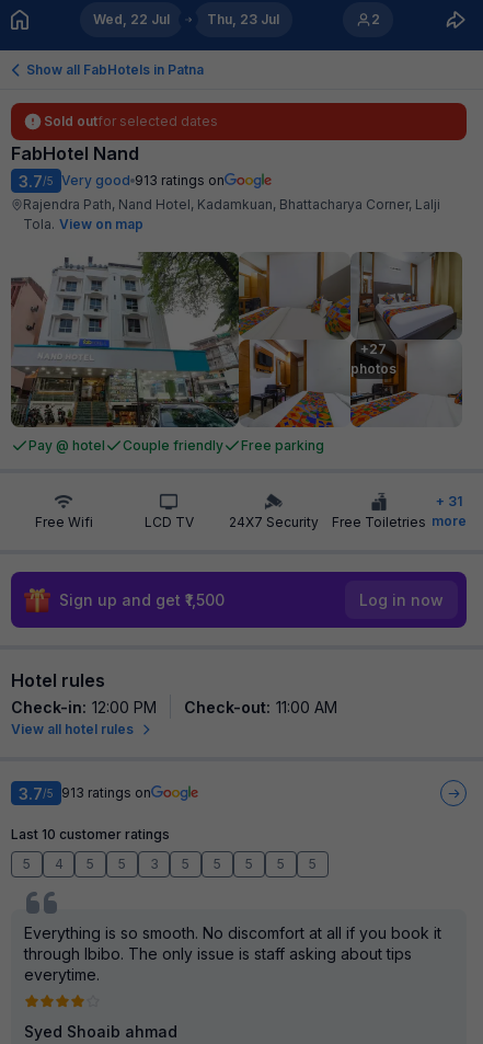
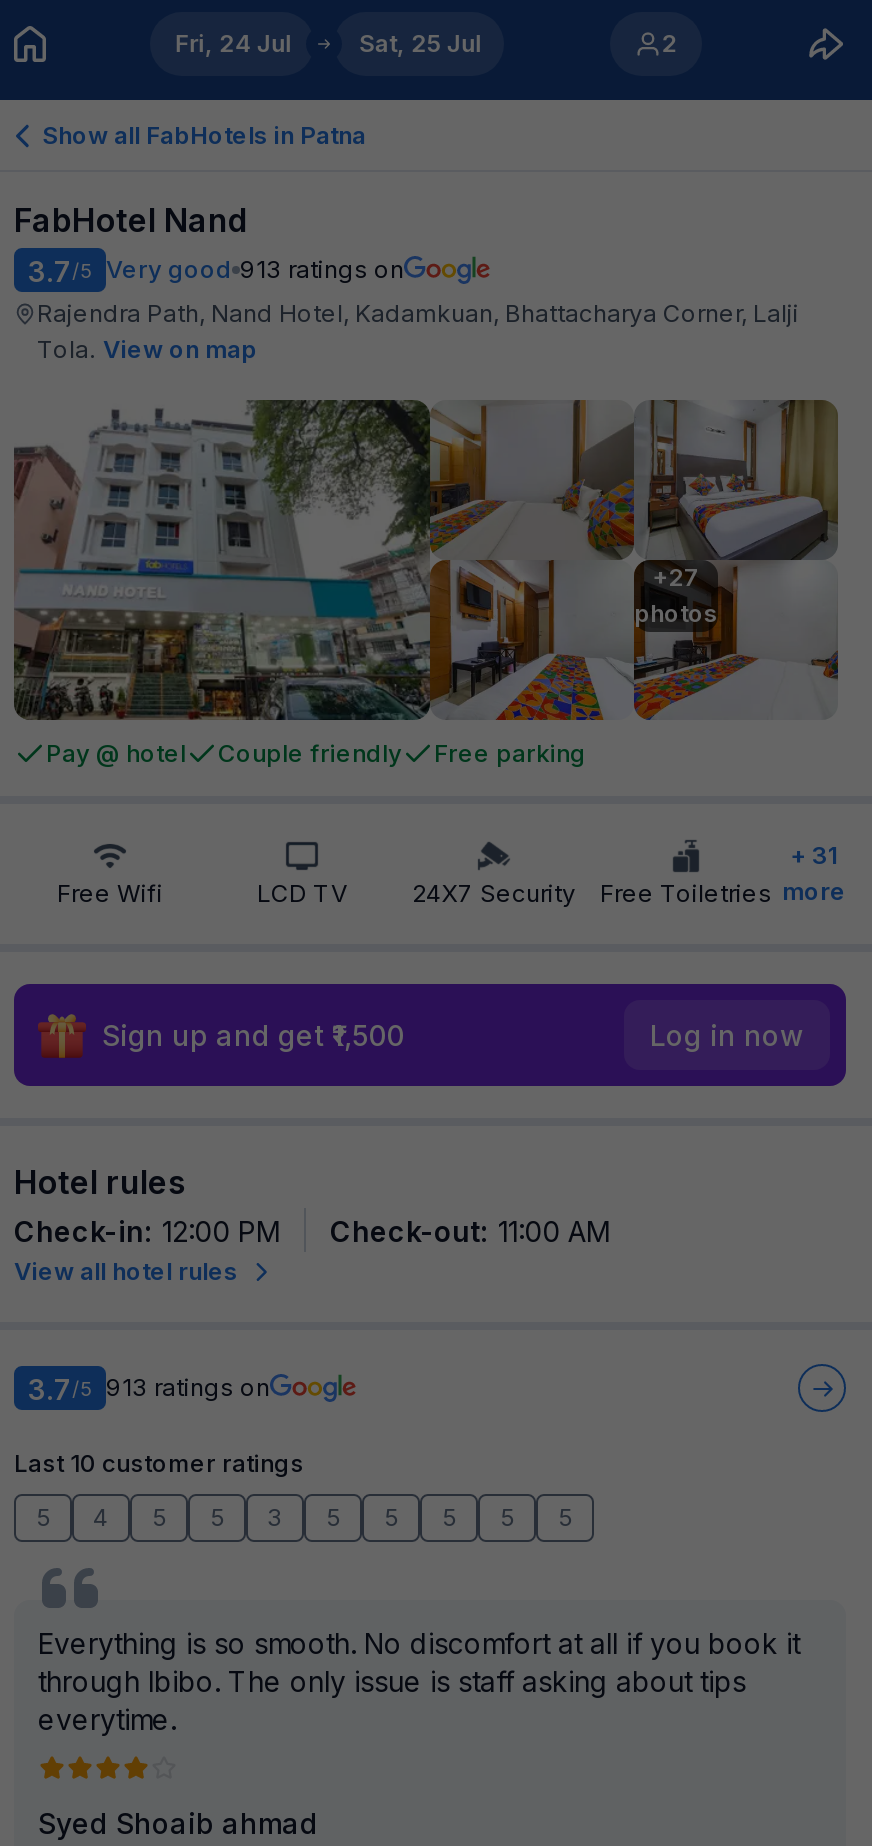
- Wed, 22 Jul
+ Fri, 24 Jul

- Thu, 23 Jul
+ Sat, 25 Jul

- Sold outfor selected dates
